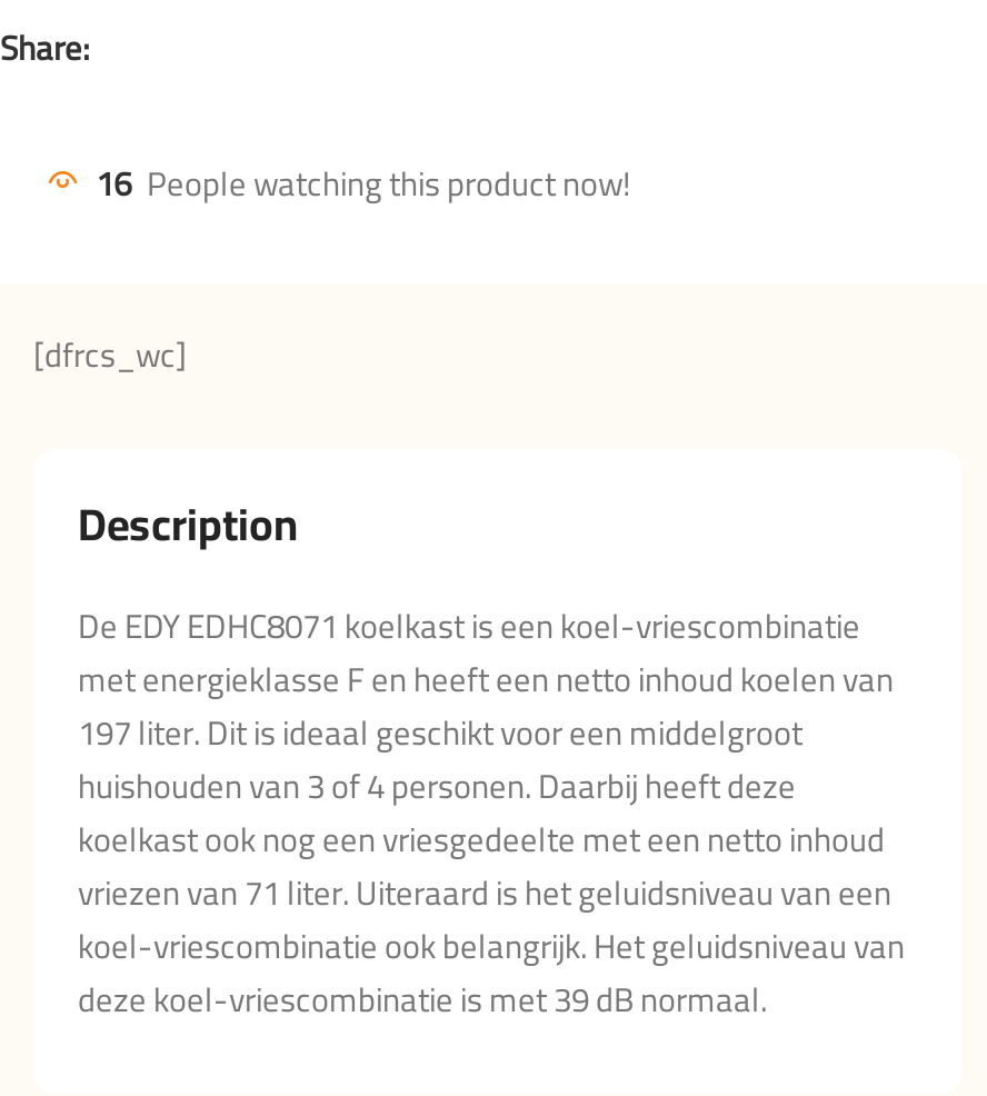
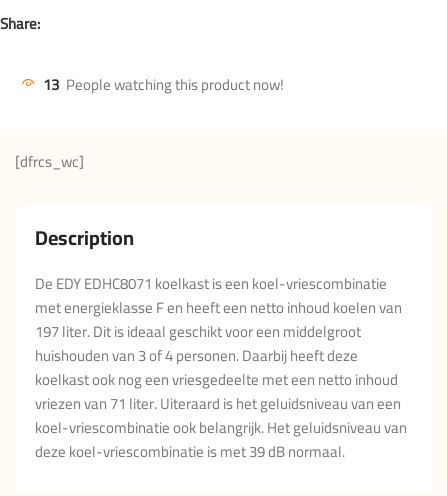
- 16 People watching this product now!
+ 13 People watching this product now!
